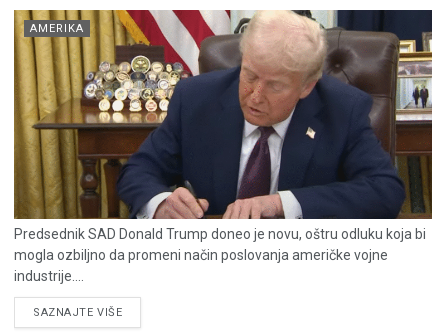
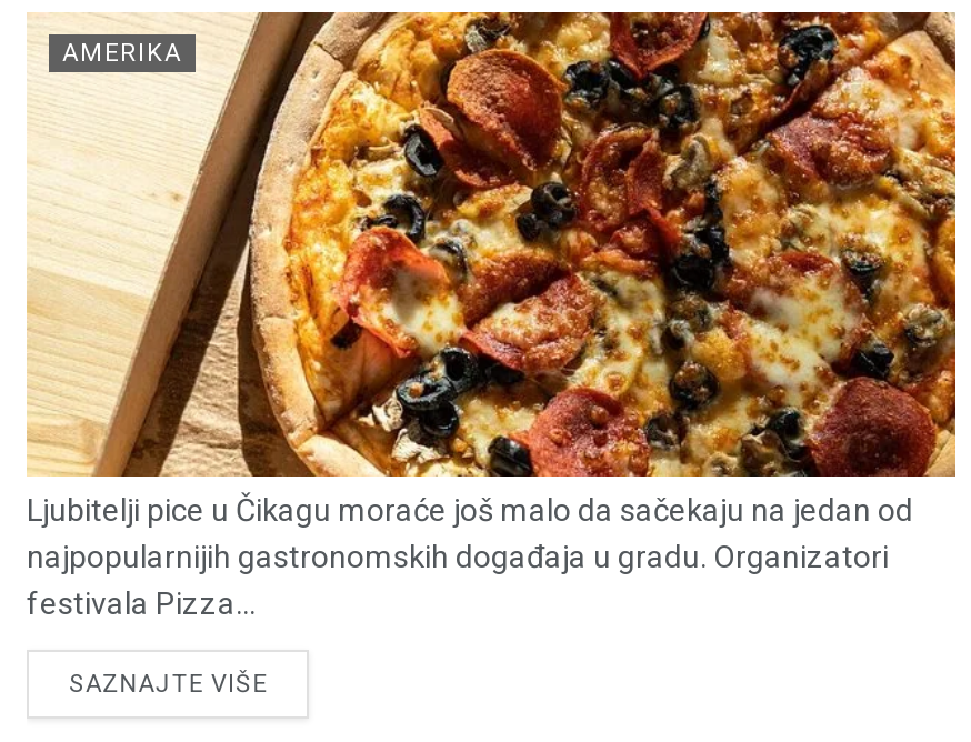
- [image]
- Predsednik SAD Donald Trump doneo je novu, oštru odluku koja bi
- mogla ozbiljno da promeni način poslovanja američke vojne
- industrije....
+ [image]
+ Ljubitelji pice u Čikagu moraće još malo da sačekaju na jedan od
+ najpopularnijih gastronomskih događaja u gradu. Organizatori
+ festivala Pizza...
